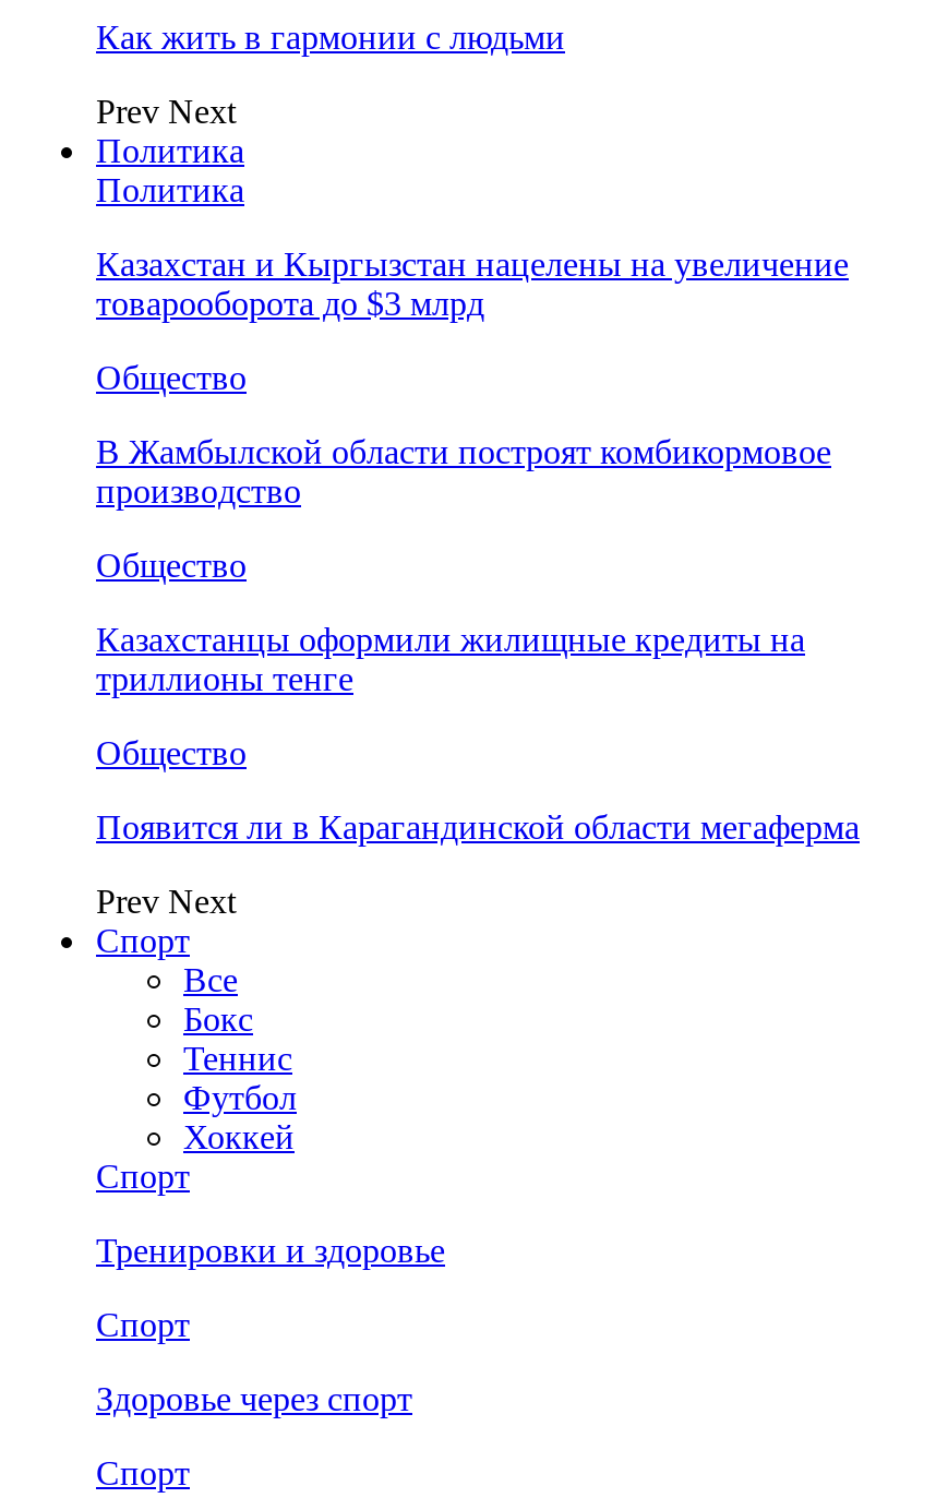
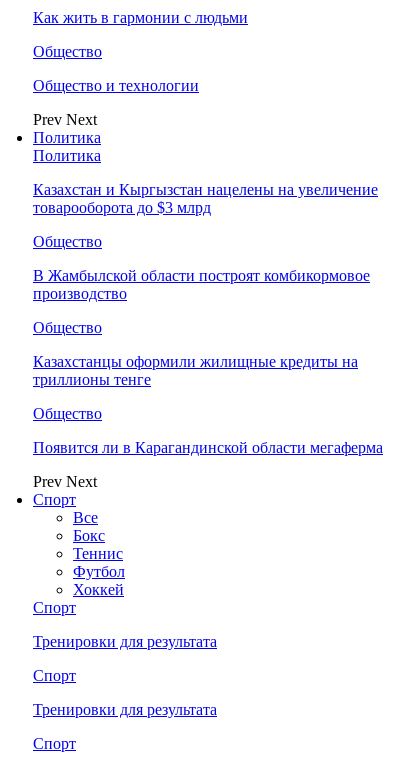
+ Общество
+ Общество и технологии

- Тренировки и здоровье
+ Тренировки для результата

- Здоровье через спорт
+ Тренировки для результата
